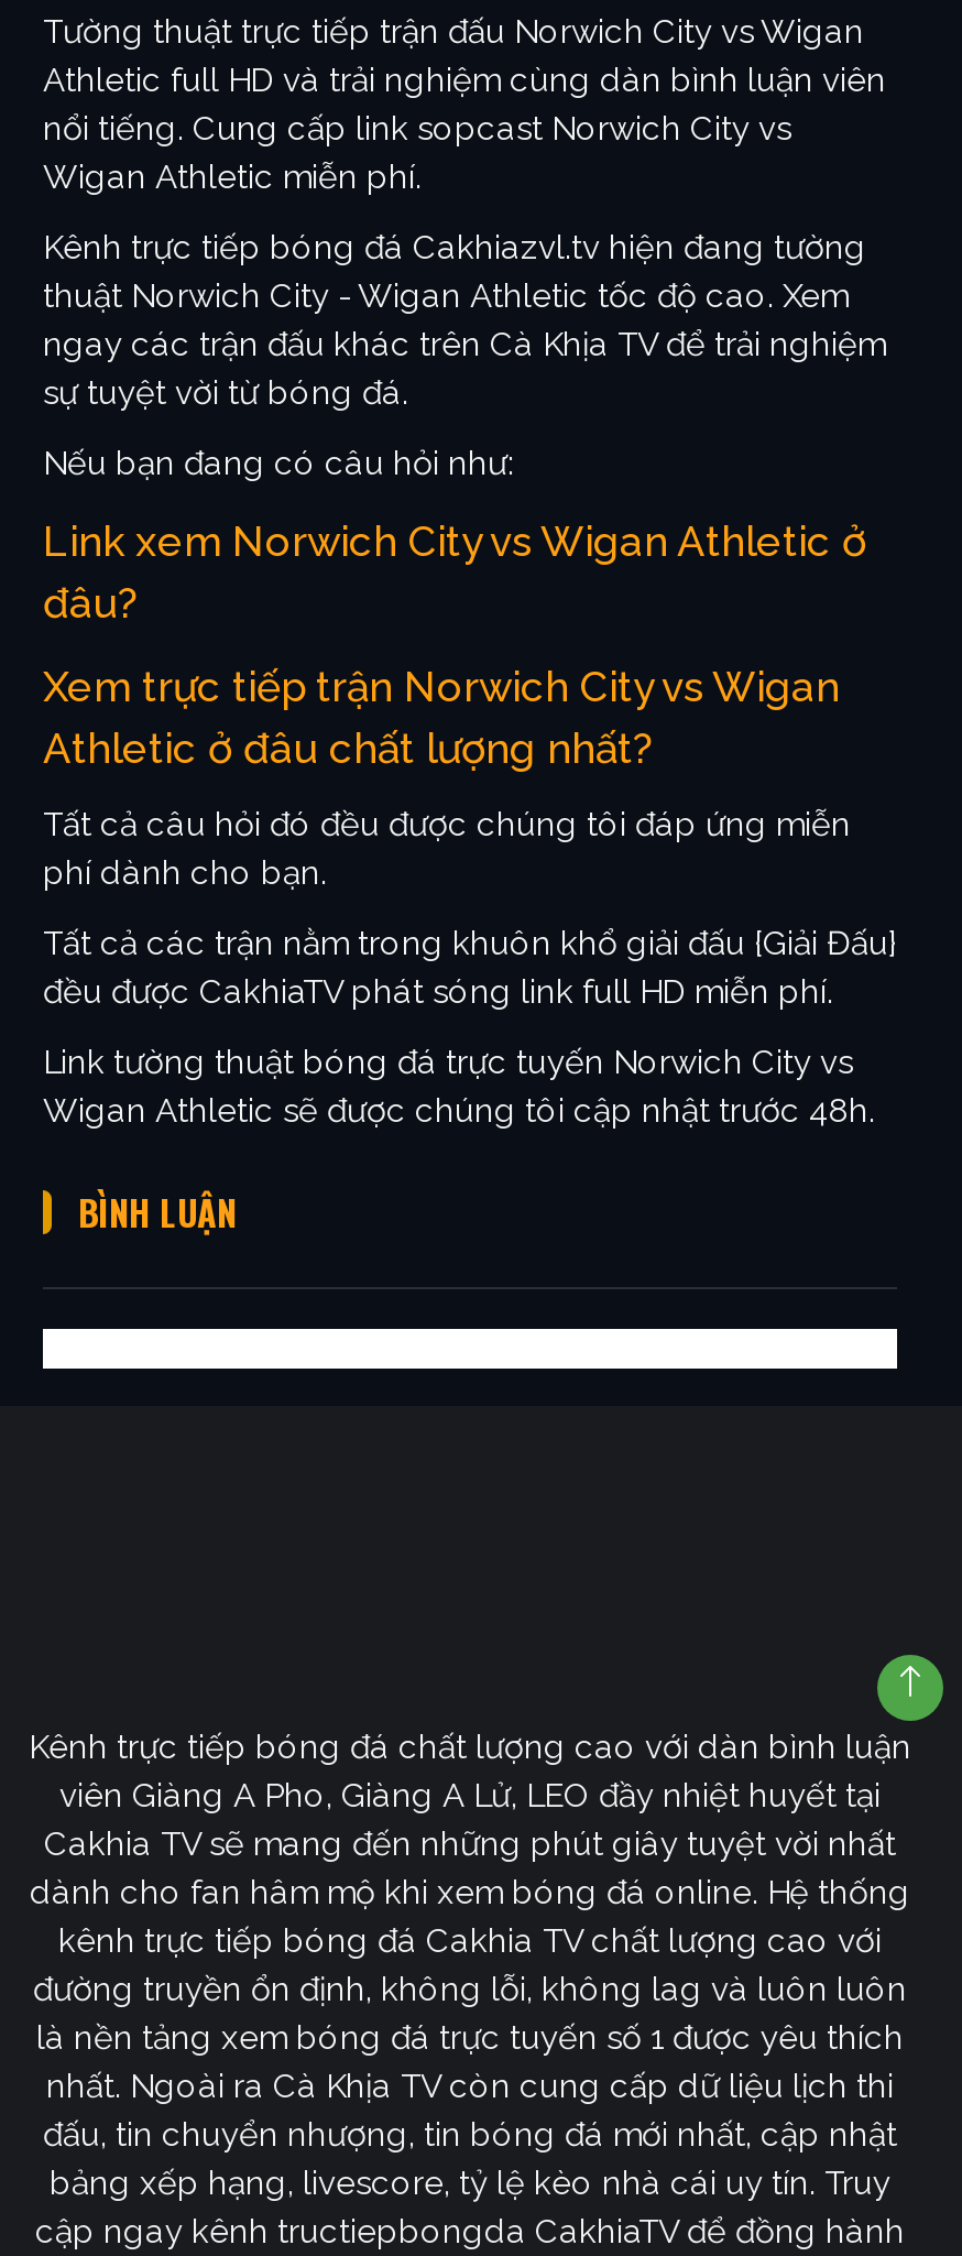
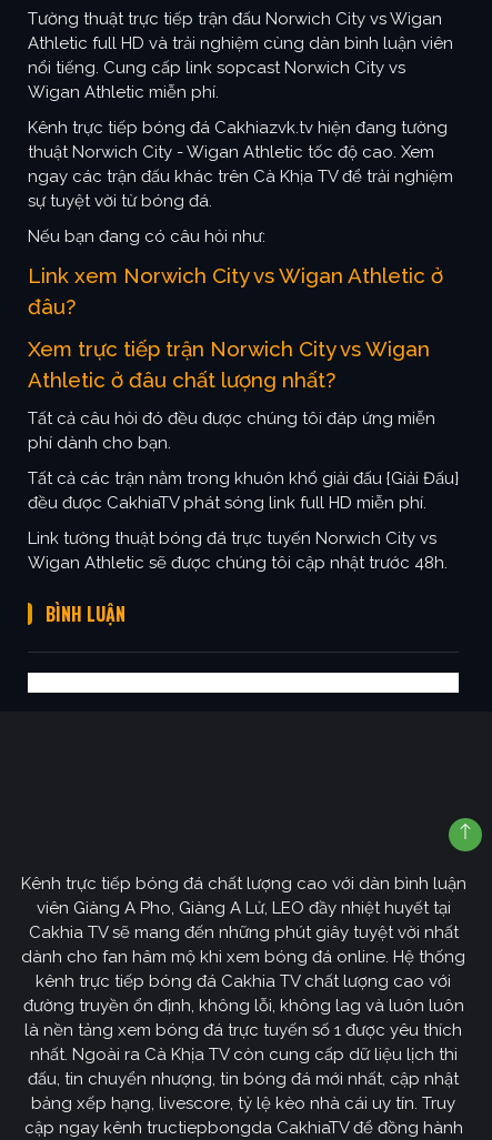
- Kênh trực tiếp bóng đá Cakhiazvl.tv hiện đang tường
+ Kênh trực tiếp bóng đá Cakhiazvk.tv hiện đang tường

- [image]
+ [image]
